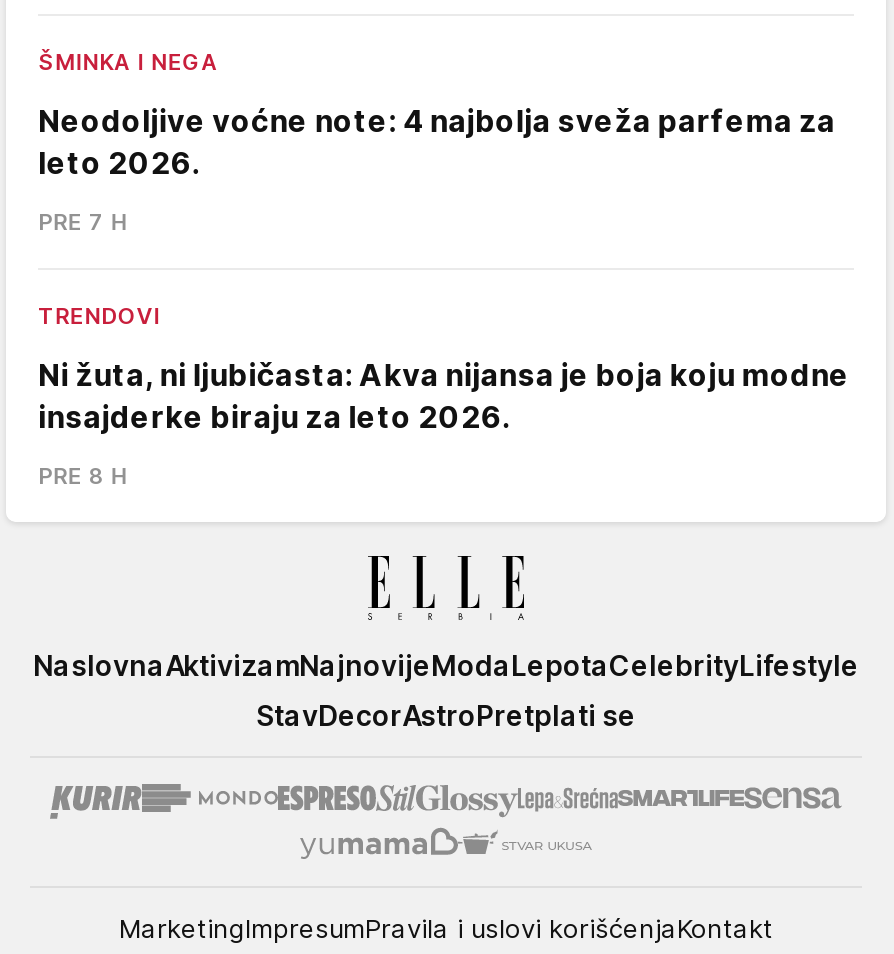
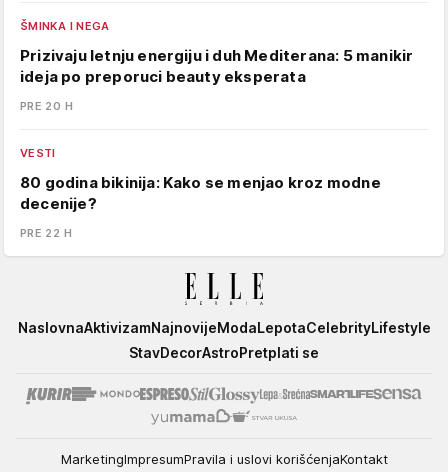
- Neodoljive voćne note: 4 najbolja sveža parfema za
- leto 2026.
+ Prizivaju letnju energiju i duh Mediterana: 5 manikir
+ ideja po preporuci beauty eksperata

- PRE 7 H
+ PRE 20 H

- TRENDOVI
+ VESTI

- Ni žuta, ni ljubičasta: Akva nijansa je boja koju modne
- insajderke biraju za leto 2026.
+ 80 godina bikinija: Kako se menjao kroz modne
+ decenije?

- PRE 8 H
+ PRE 22 H
